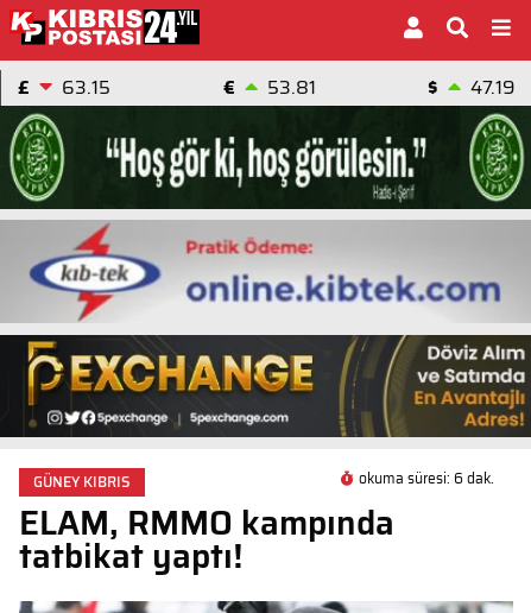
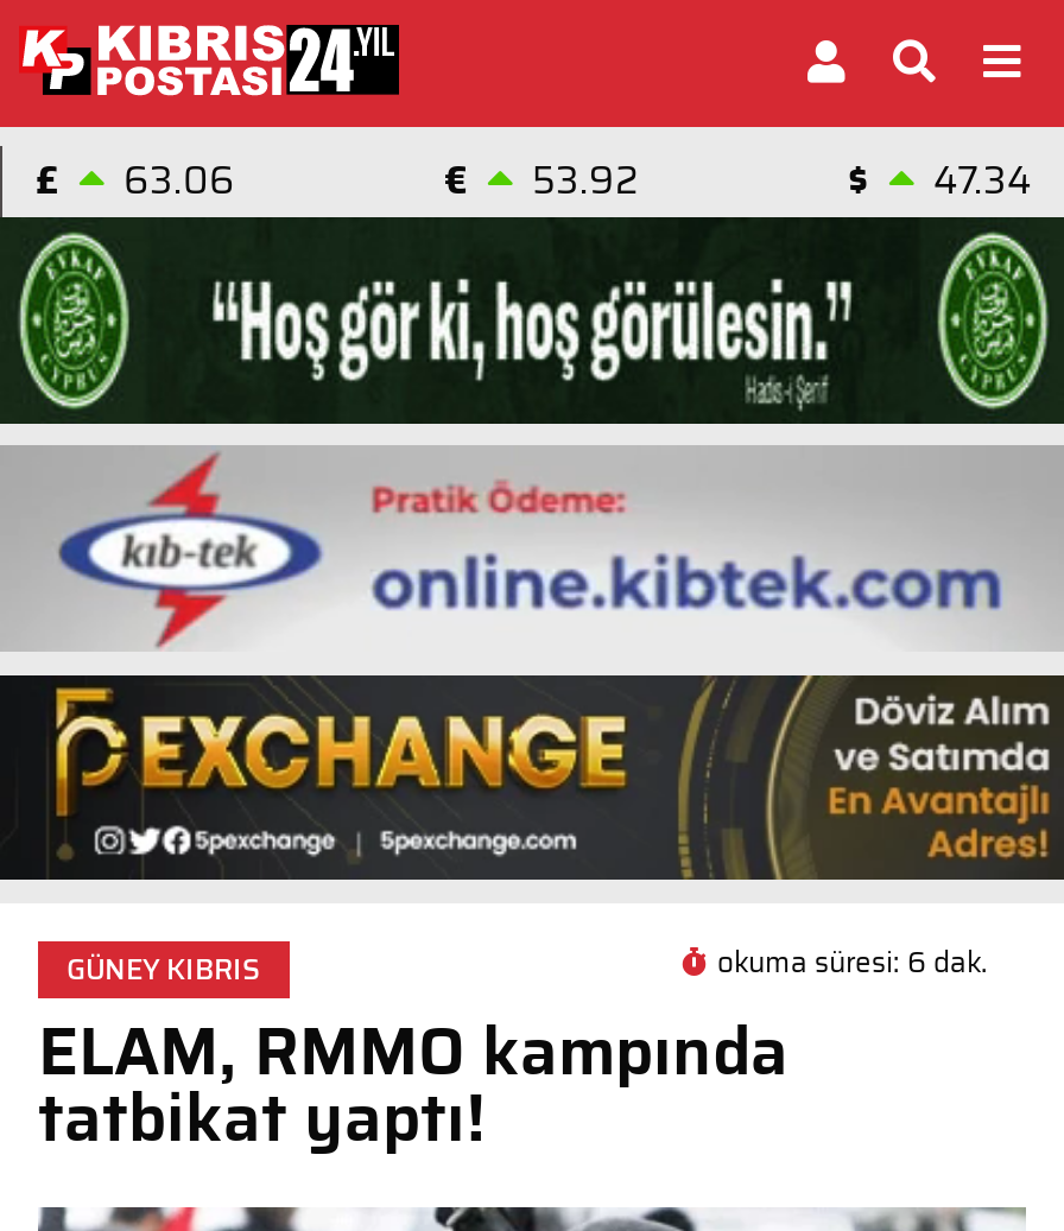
- 63.15
+ 63.06

- 53.81
+ 53.92

- 47.19
+ 47.34
